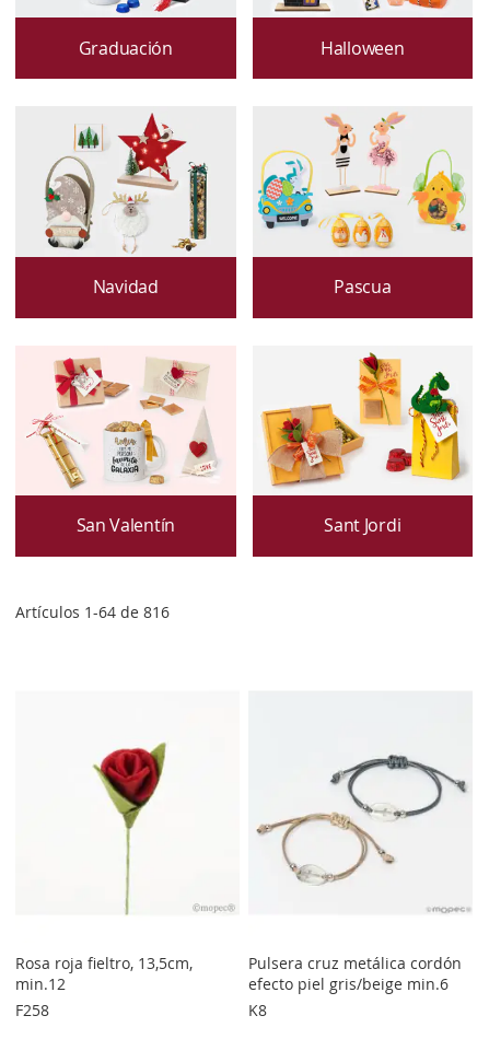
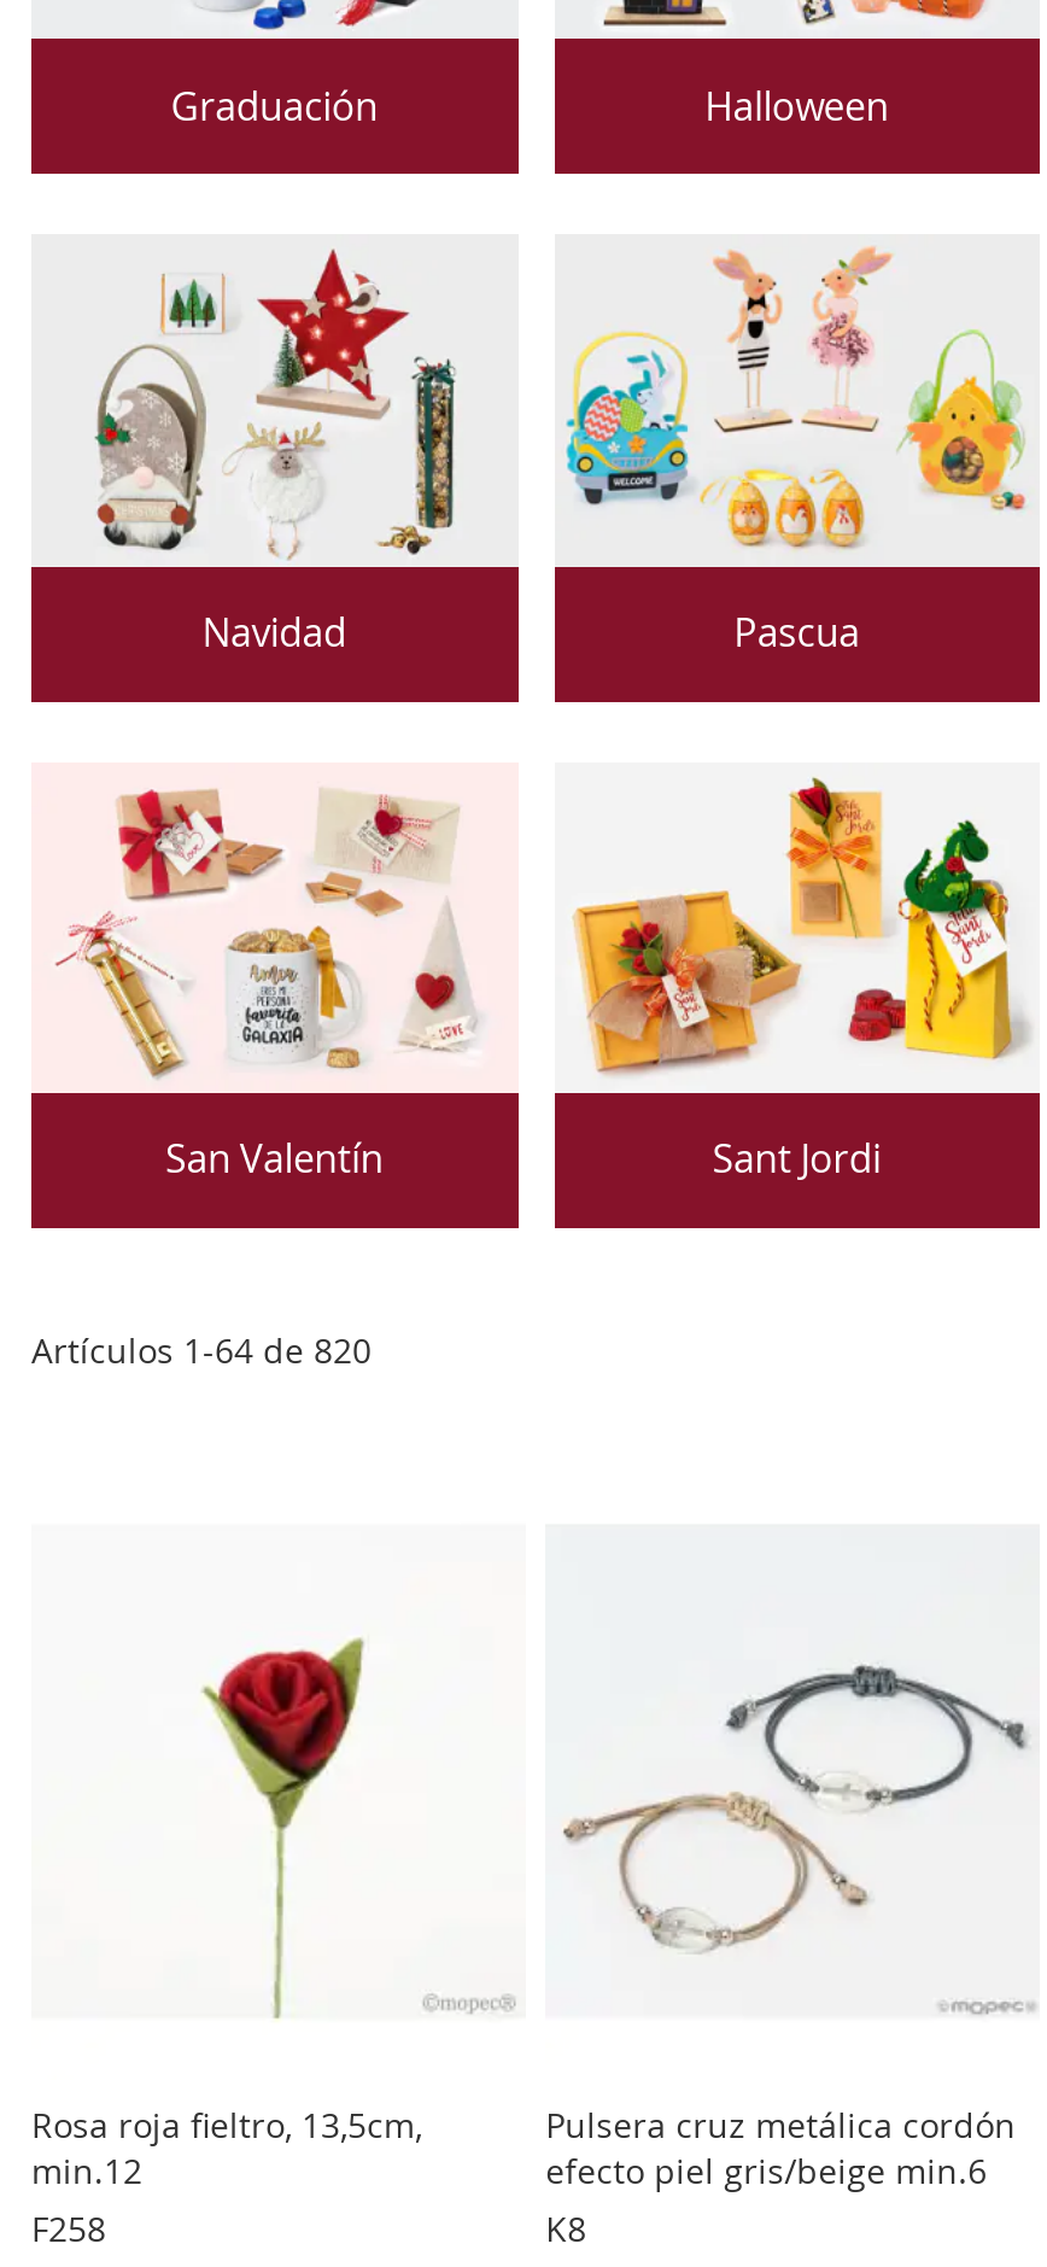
- Artículos 1 -64 de 816
+ Artículos 1 -64 de 820
